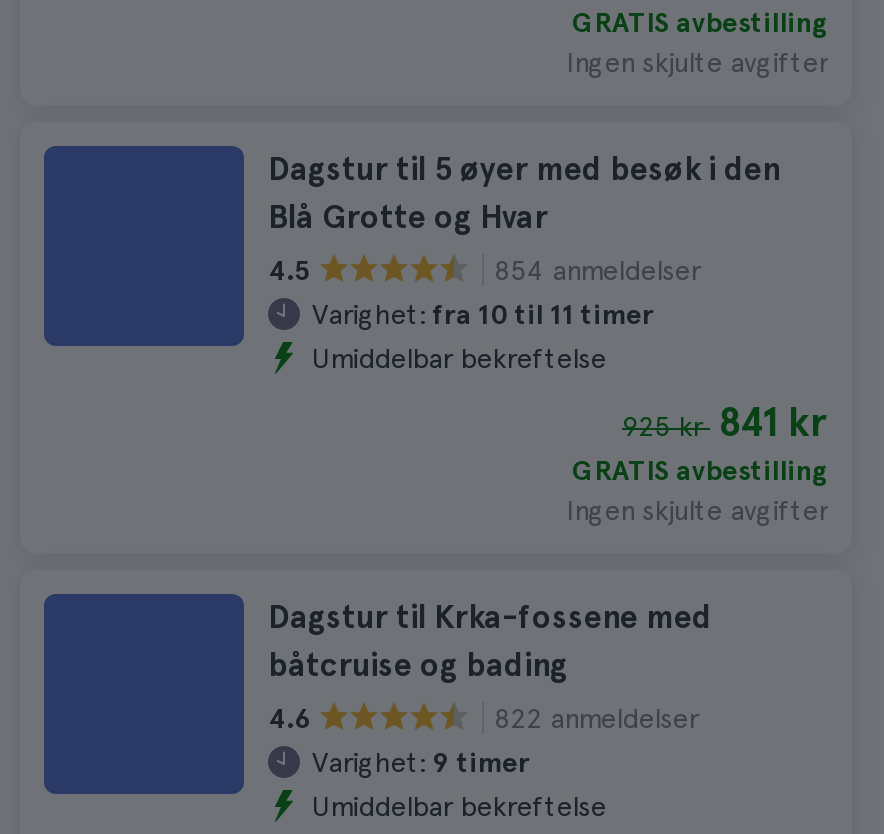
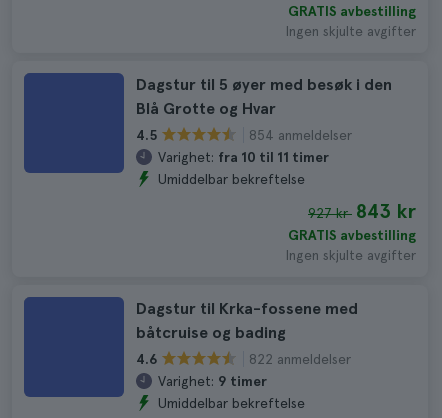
- 925 kr 841 kr
+ 927 kr 843 kr
